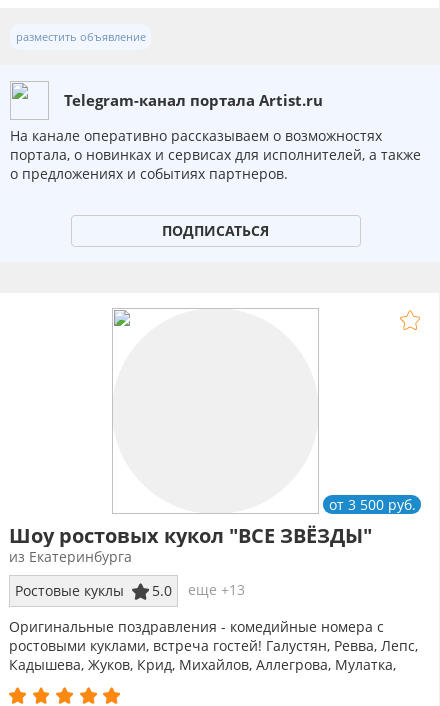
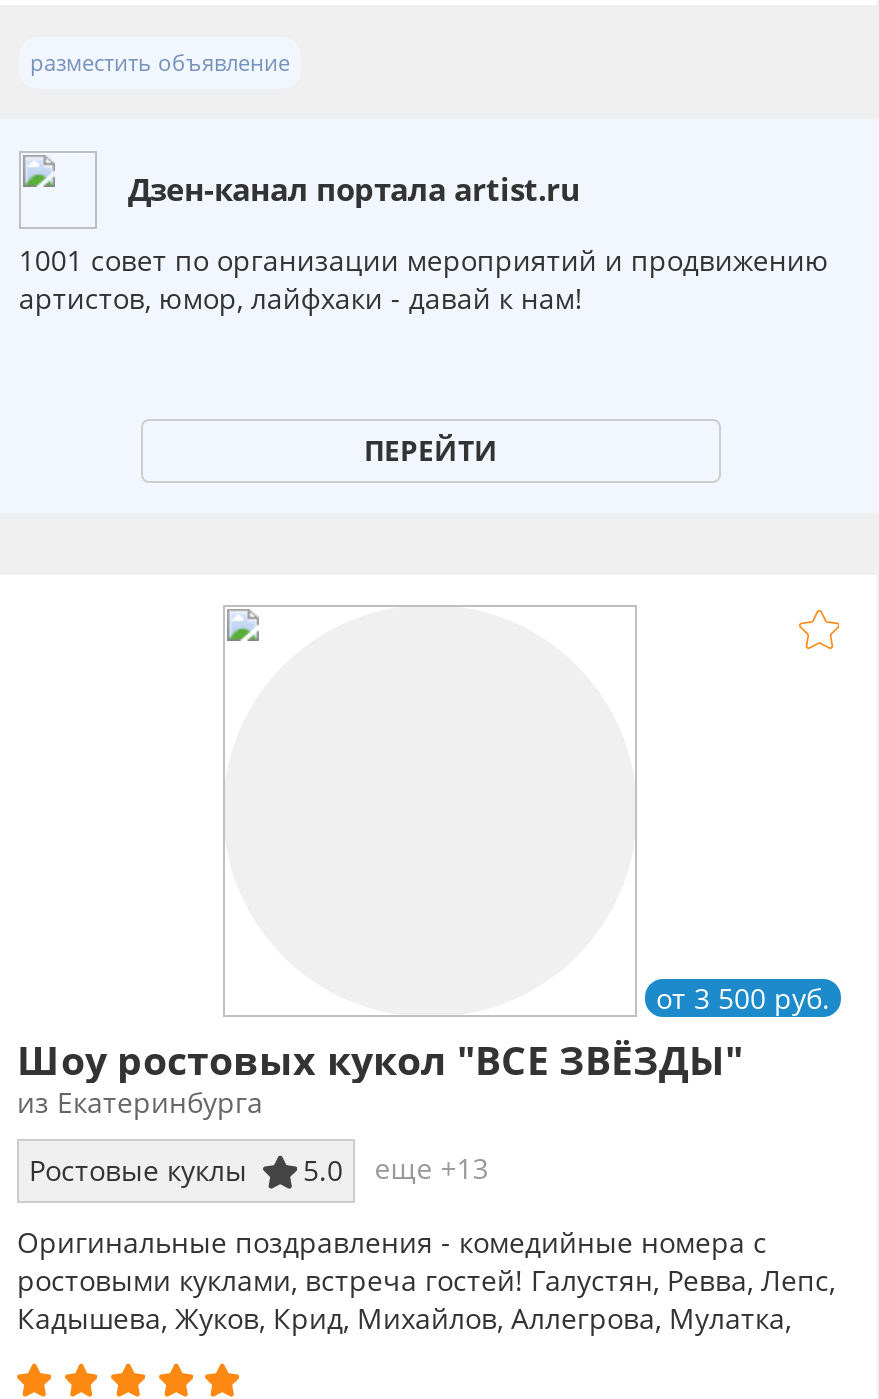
- Telegram-канал портала Artist.ru
+ Дзен-канал портала artist.ru

- На канале оперативно рассказываем о возможностях
- портала, о новинках и сервисах для исполнителей, а также
- о предложениях и событиях партнеров.
+ 1001 совет по организации мероприятий и продвижению
+ артистов, юмор, лайфхаки - давай к нам!

- ПОДПИСАТЬСЯ
+ ПЕРЕЙТИ
